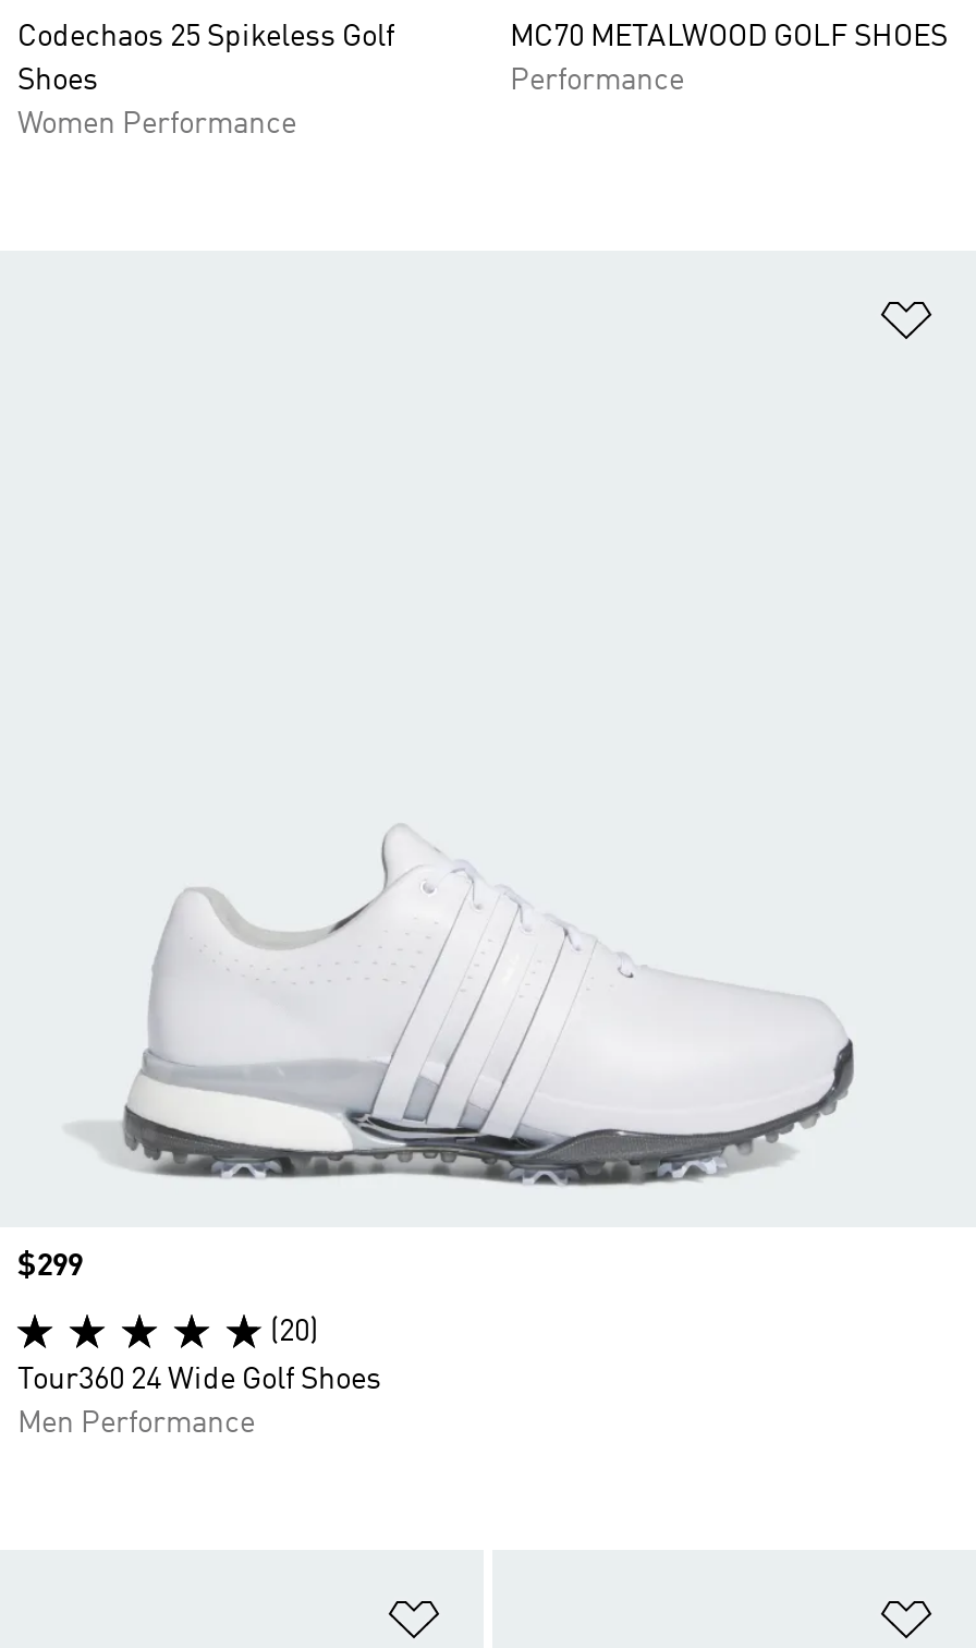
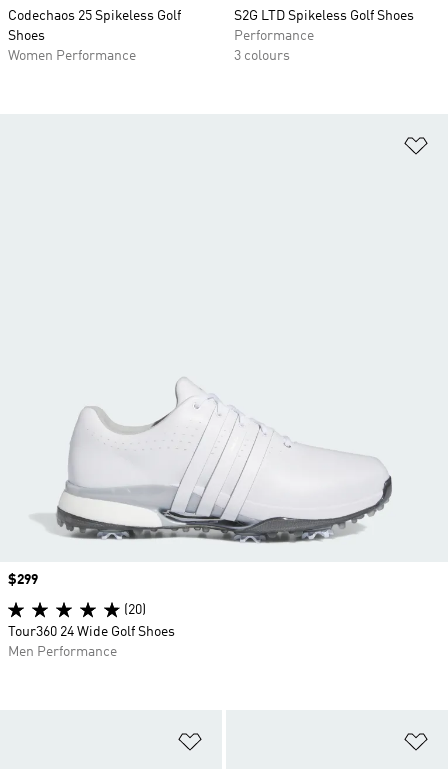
- MC70 METALWOOD GOLF SHOES
+ S2G LTD Spikeless Golf Shoes

+ 3 colours
